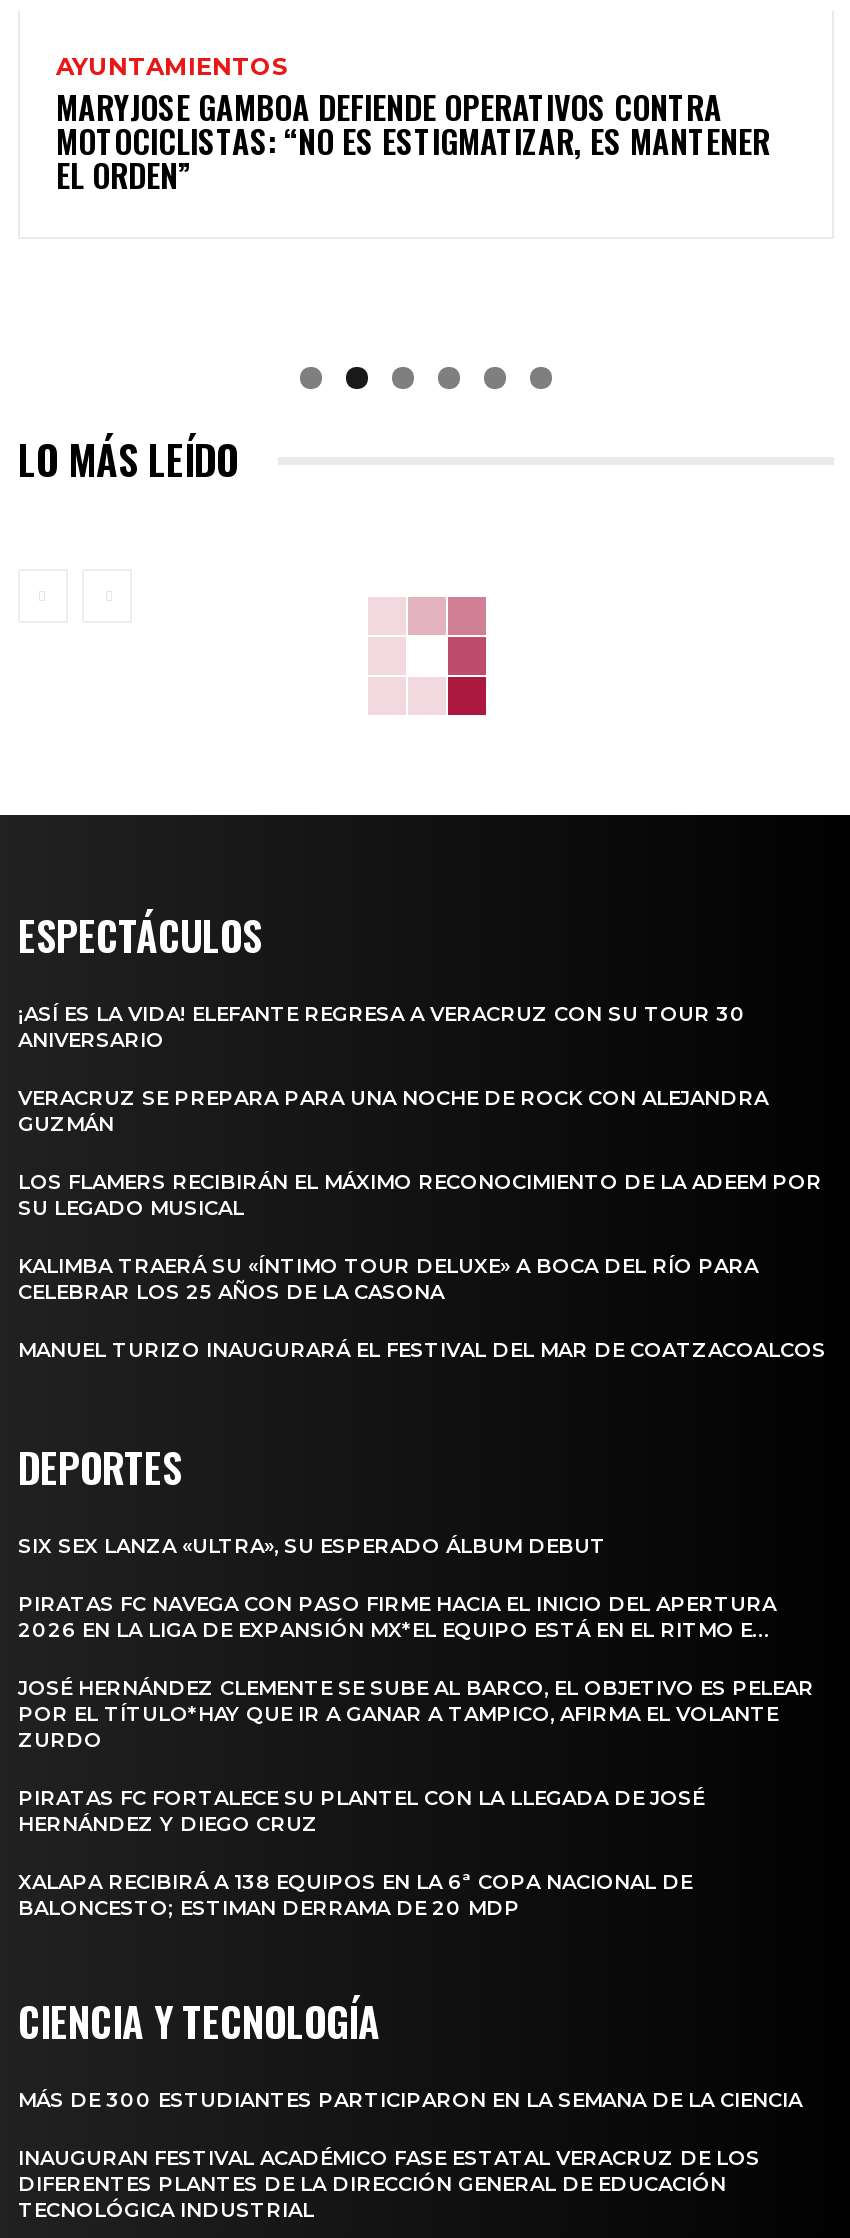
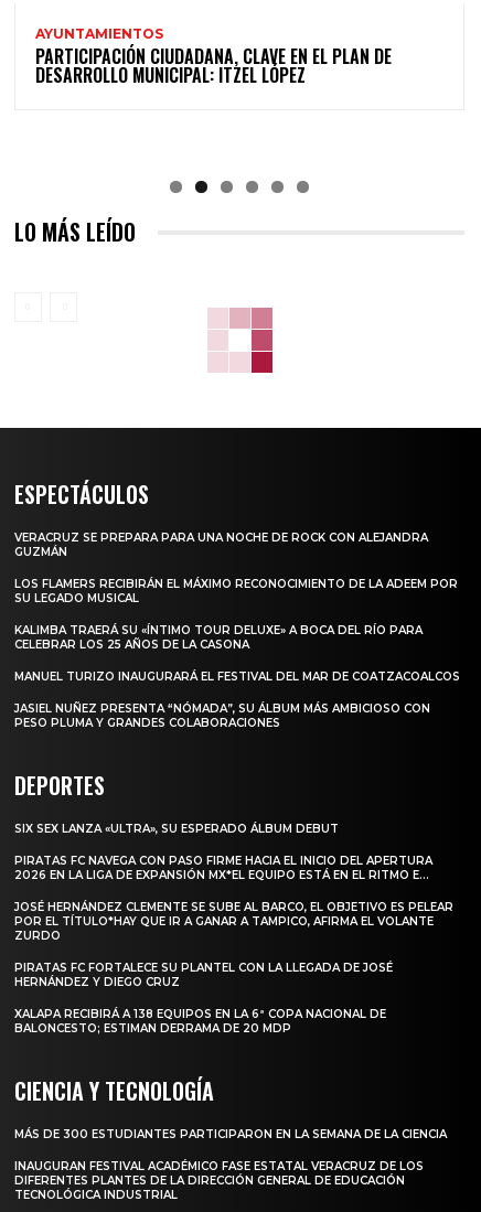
- MARYJOSE GAMBOA DEFIENDE OPERATIVOS CONTRA
- MOTOCICLISTAS: “NO ES ESTIGMATIZAR, ES MANTENER
- EL ORDEN”
+ PARTICIPACIÓN CIUDADANA, CLAVE EN EL PLAN DE
+ DESARROLLO MUNICIPAL: ITZEL LÓPEZ

- ¡ASÍ ES LA VIDA! ELEFANTE REGRESA A VERACRUZ CON SU TOUR 30
- ANIVERSARIO

moved up: VERACRUZ SE PREPARA PARA UNA NOCHE DE ROCK CON ALEJANDRA | GUZMÁN | LOS FLAMERS RECIBIRÁN EL MÁXIMO RECONOCIMIENTO DE LA ADEEM POR | SU LEGADO MUSICAL | KALIMBA TRAERÁ SU «ÍNTIMO TOUR DELUXE» A BOCA DEL RÍO PARA | CELEBRAR LOS 25 AÑOS DE LA CASONA | MANUEL TURIZO INAUGURARÁ EL FESTIVAL DEL MAR DE COATZACOALCOS

+ JASIEL NUÑEZ PRESENTA “NÓMADA”, SU ÁLBUM MÁS AMBICIOSO CON
+ PESO PLUMA Y GRANDES COLABORACIONES
